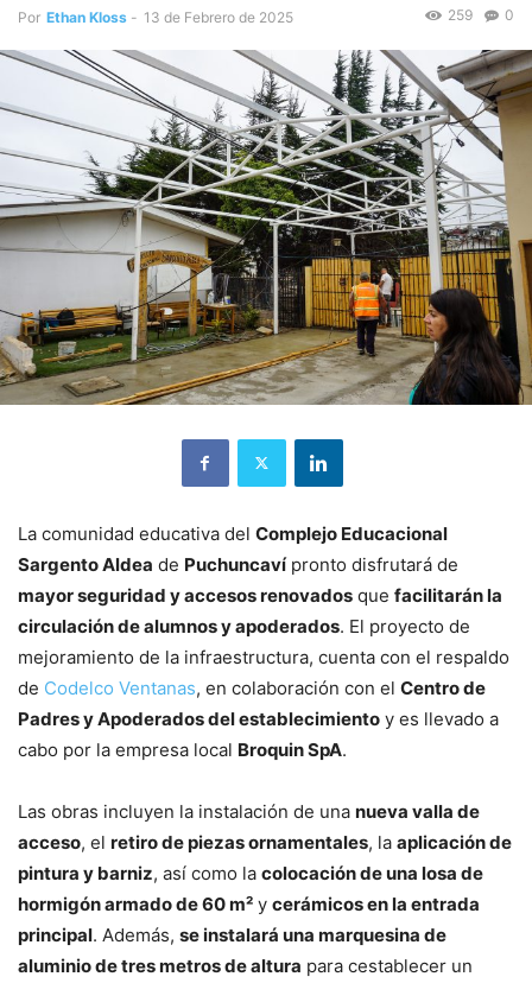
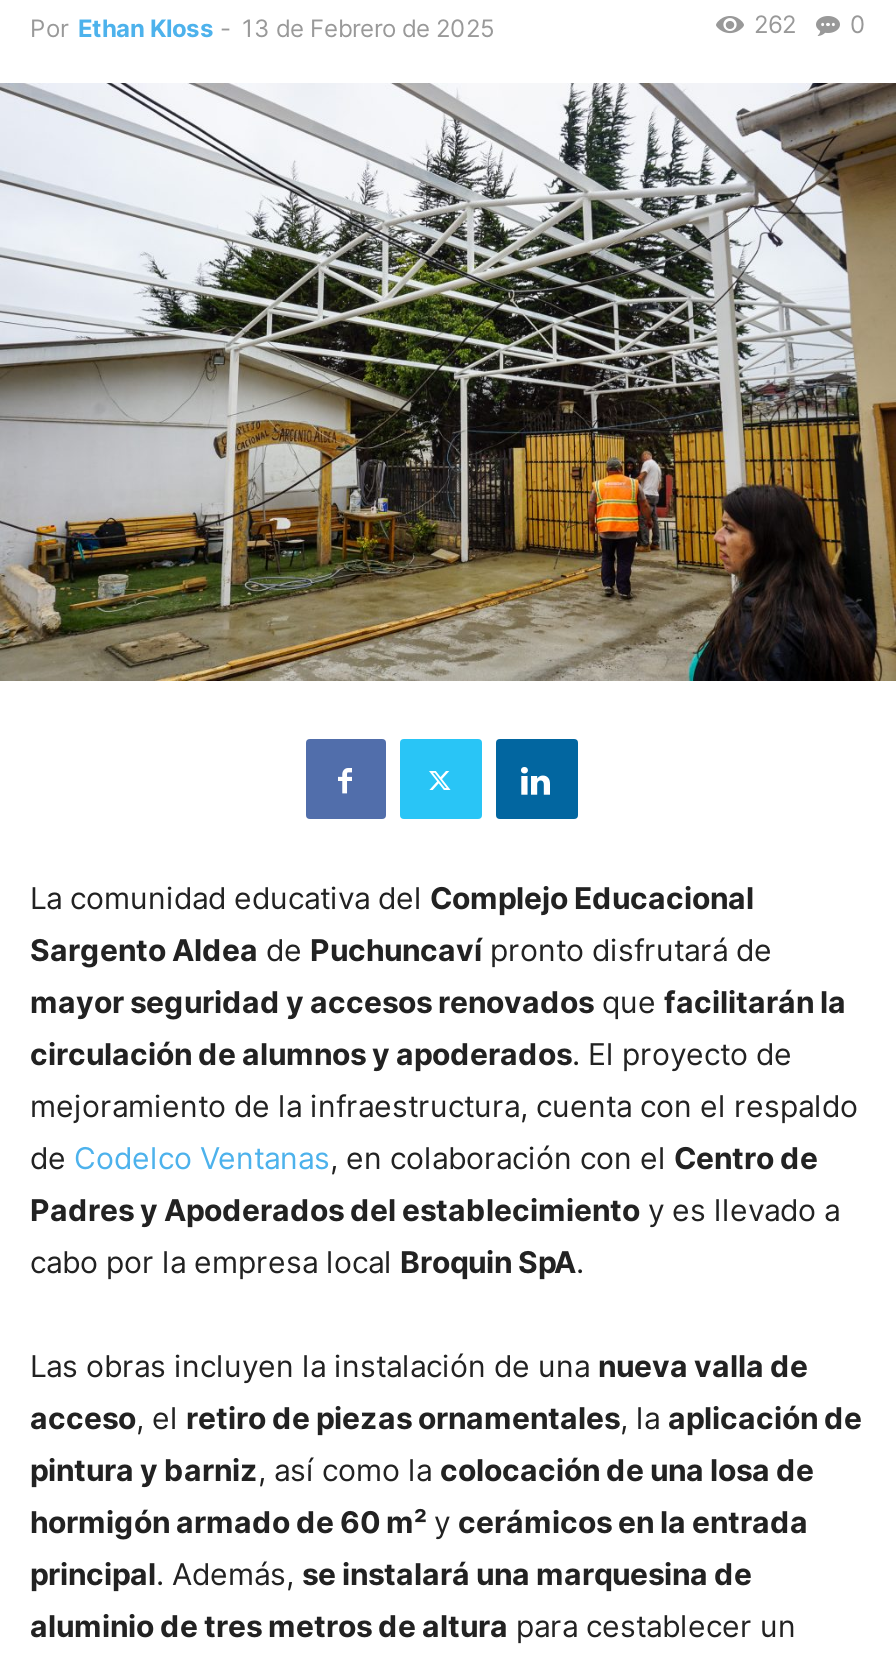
- 259 0
+ 262 0
